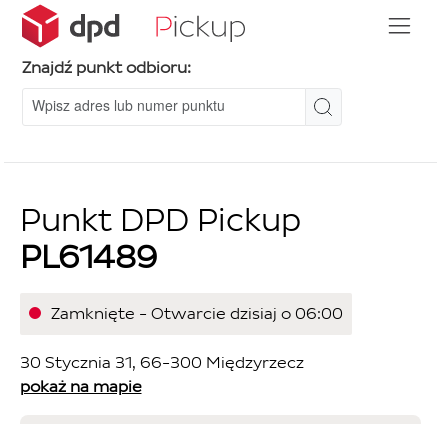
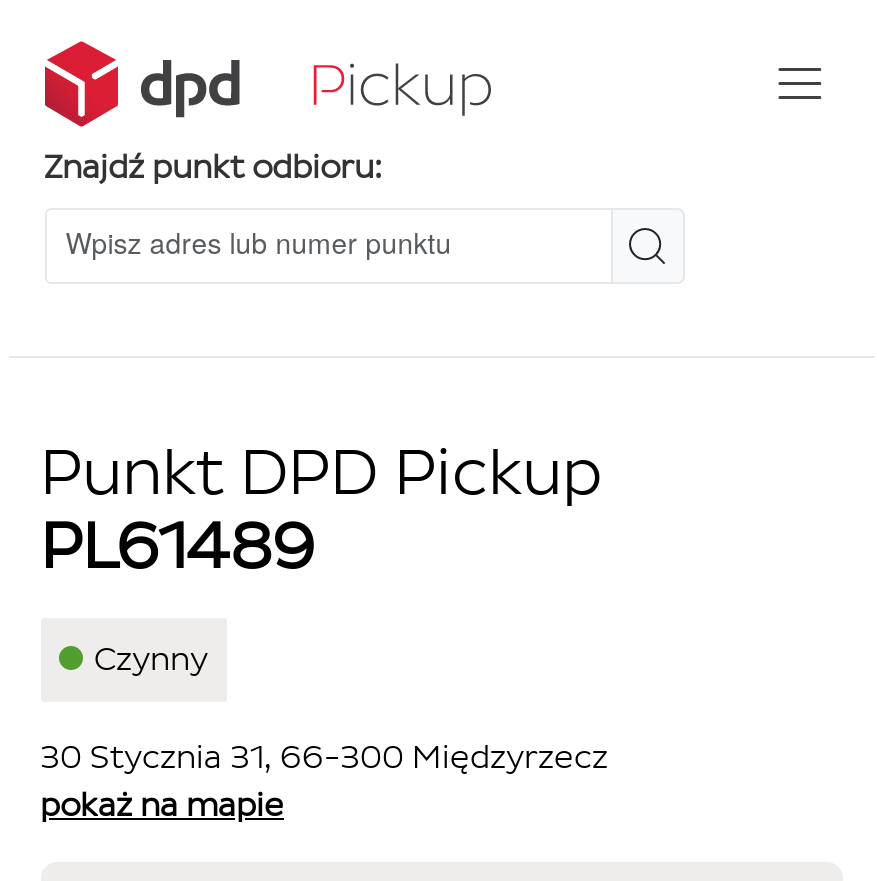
- Zamknięte - Otwarcie dzisiaj o 06:00
+ Czynny
